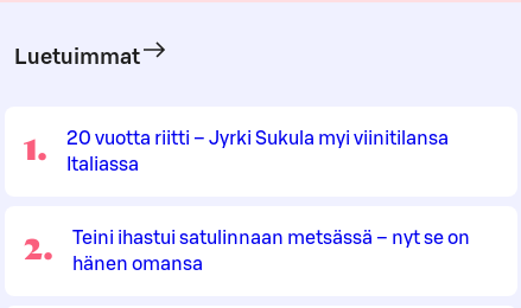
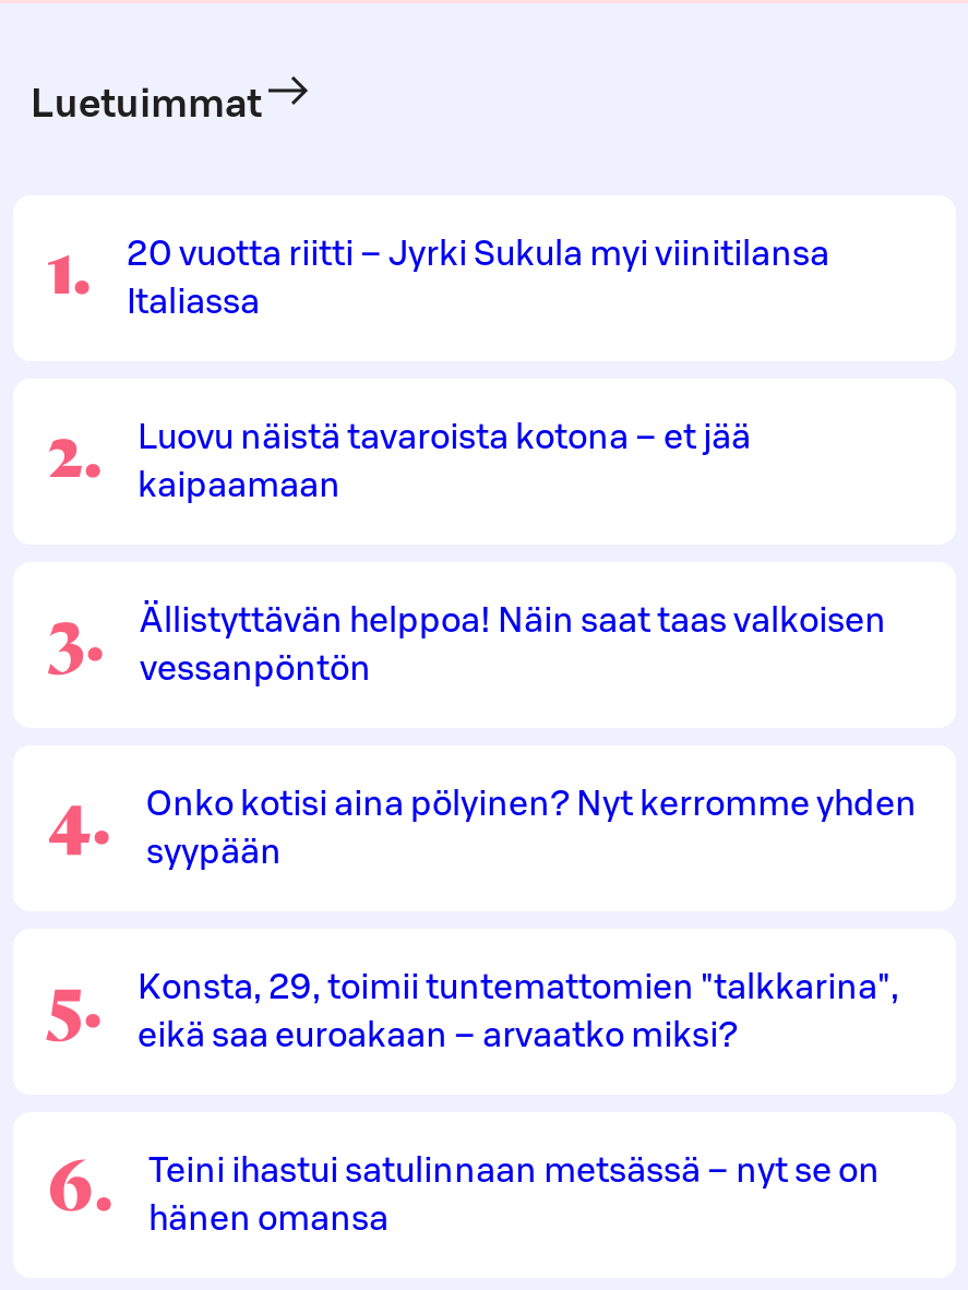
+ Luovu näistä tavaroista kotona – et jää
+ kaipaamaan
+ 3.
+ Ällistyttävän helppoa! Näin saat taas valkoisen
+ vessanpöntön
+ 4.
+ Onko kotisi aina pölyinen? Nyt kerromme yhden
+ syypään
+ 5.
+ Konsta, 29, toimii tuntemattomien "talkkarina",
+ eikä saa euroakaan – arvaatko miksi?
+ 6.
